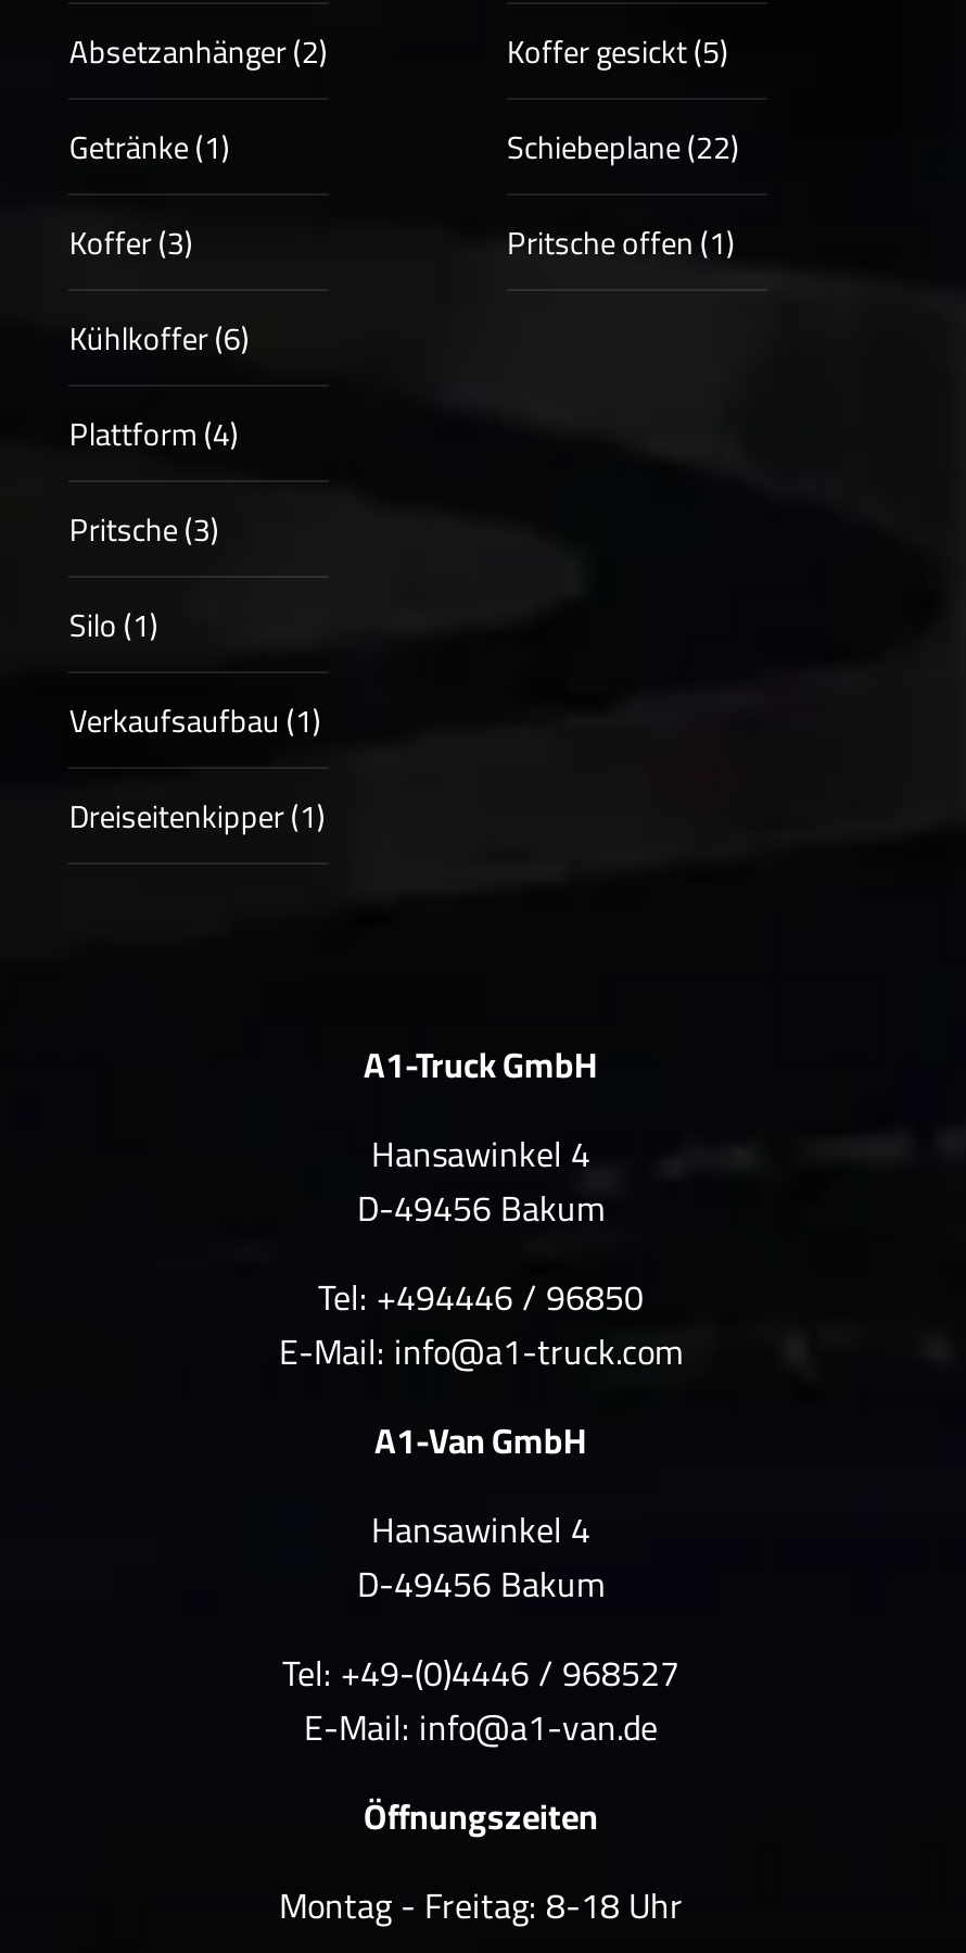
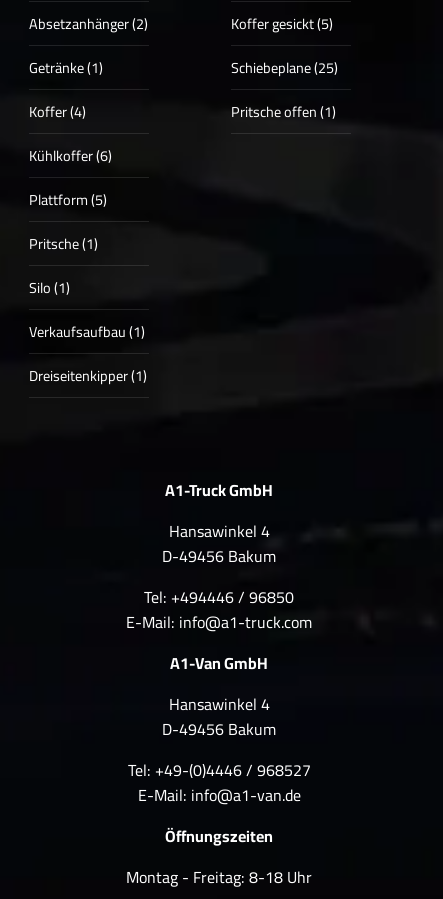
- Schiebeplane (22)
+ Schiebeplane (25)

- Koffer (3)
+ Koffer (4)

- Plattform (4)
+ Plattform (5)

- Pritsche (3)
+ Pritsche (1)
